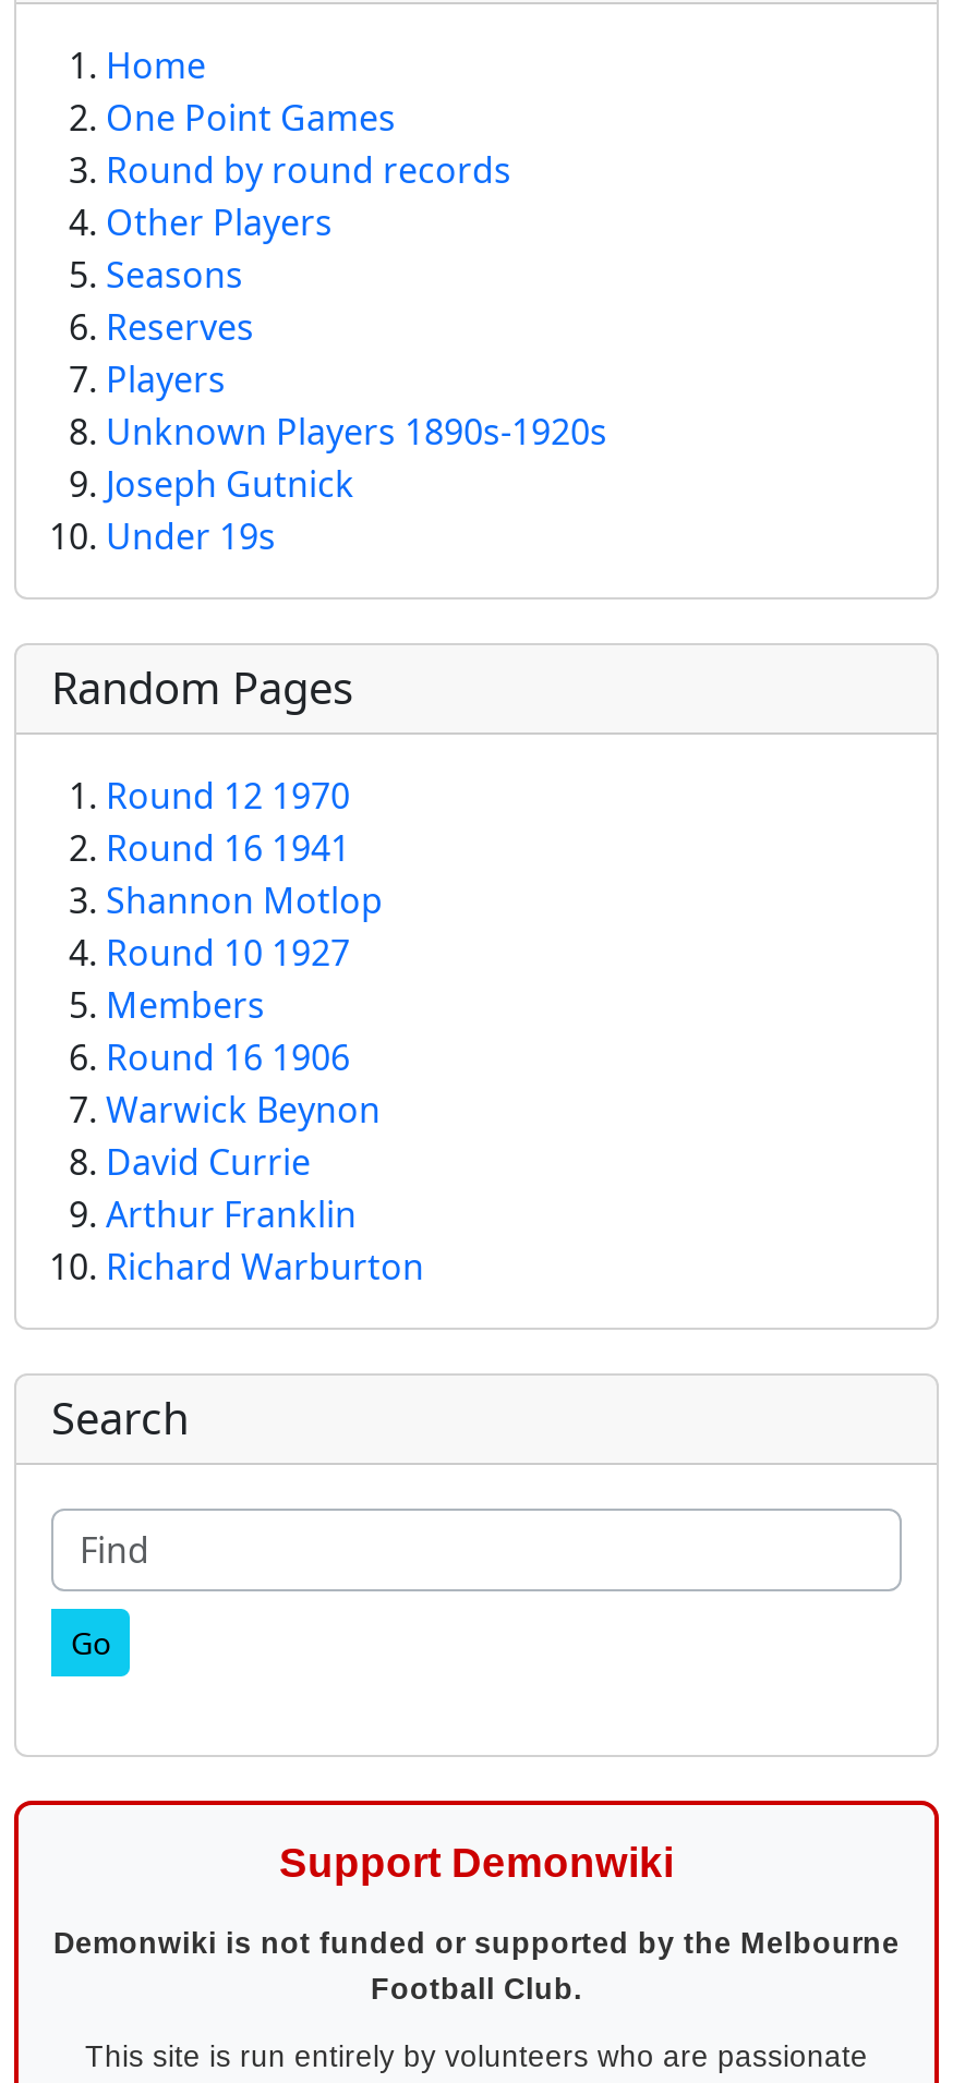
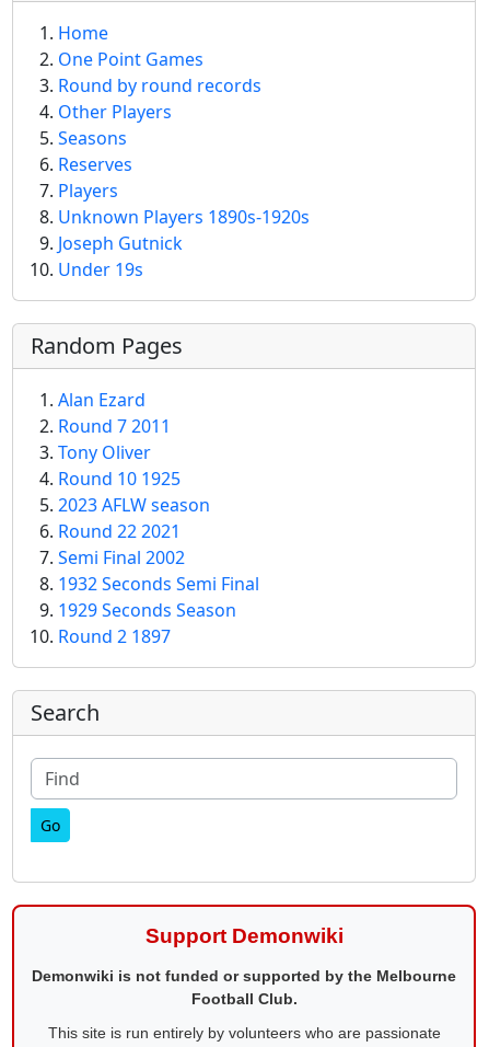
- Round 12 1970
- Round 16 1941
- Shannon Motlop
- Round 10 1927
- Members
- Round 16 1906
- Warwick Beynon
- David Currie
- Arthur Franklin
- Richard Warburton
+ Alan Ezard
+ Round 7 2011
+ Tony Oliver
+ Round 10 1925
+ 2023 AFLW season
+ Round 22 2021
+ Semi Final 2002
+ 1932 Seconds Semi Final
+ 1929 Seconds Season
+ Round 2 1897
